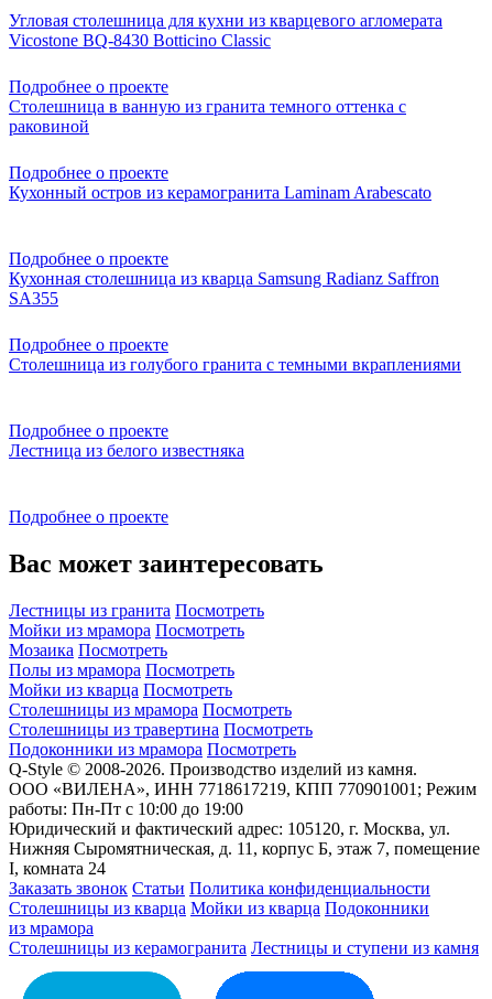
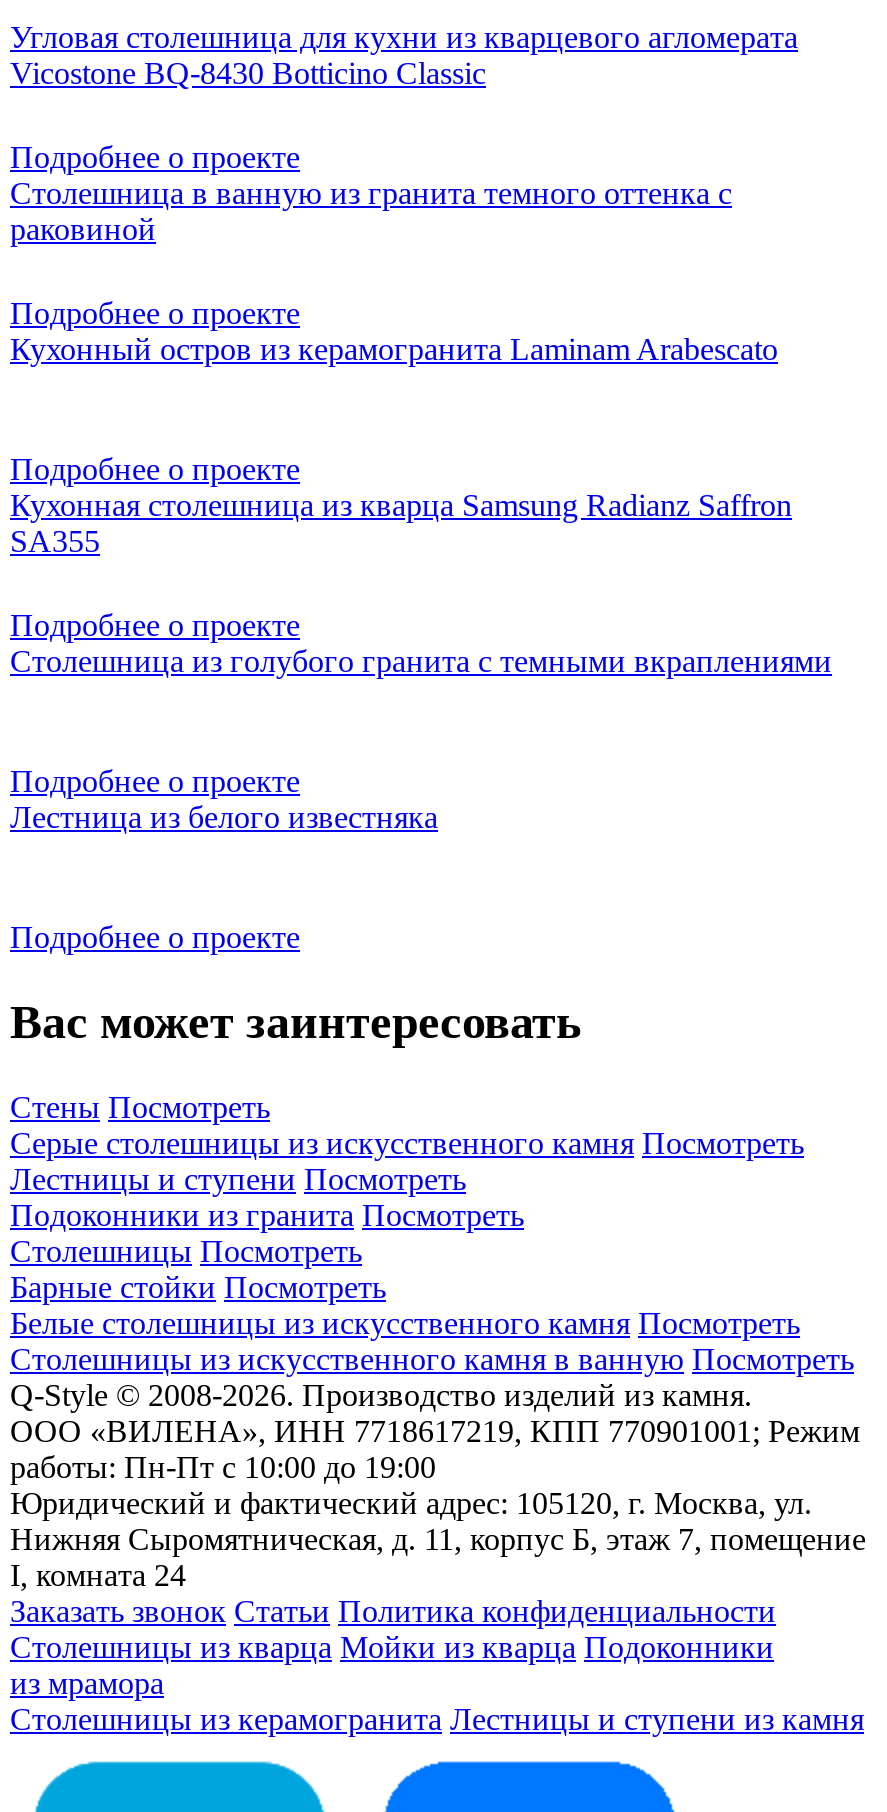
- Лестницы из гранита Посмотреть
- Мойки из мрамора Посмотреть
- Мозаика Посмотреть
- Полы из мрамора Посмотреть
- Мойки из кварца Посмотреть
- Столешницы из мрамора Посмотреть
- Столешницы из травертина Посмотреть
- Подоконники из мрамора Посмотреть
+ Стены Посмотреть
+ Серые столешницы из искусственного камня Посмотреть
+ Лестницы и ступени Посмотреть
+ Подоконники из гранита Посмотреть
+ Столешницы Посмотреть
+ Барные стойки Посмотреть
+ Белые столешницы из искусственного камня Посмотреть
+ Столешницы из искусственного камня в ванную Посмотреть
